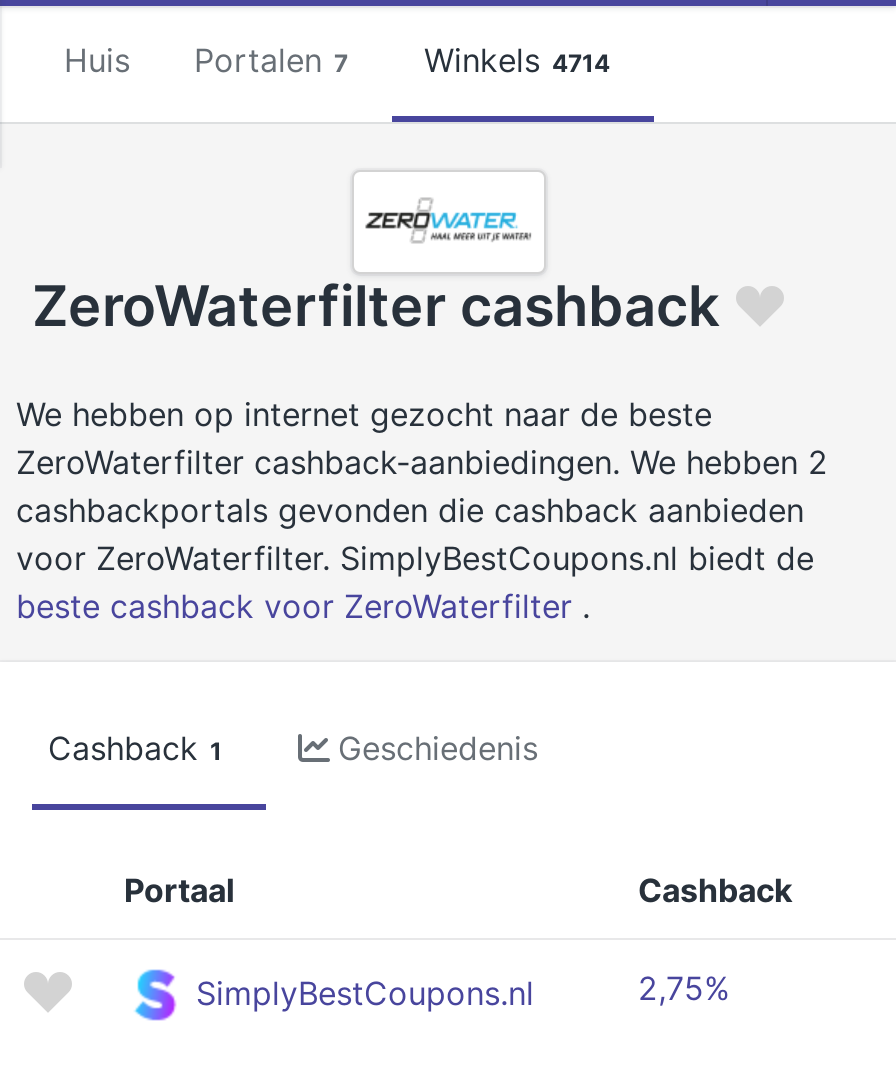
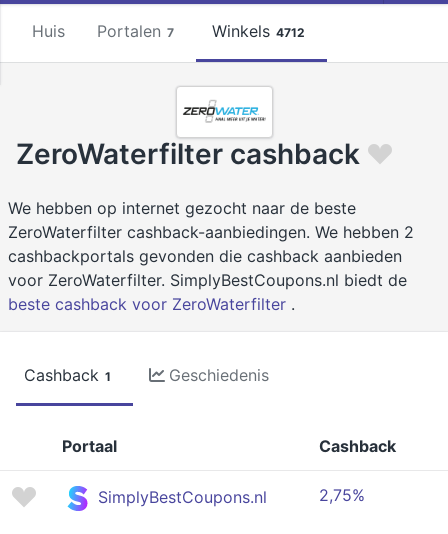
- Huis Portalen 7 Winkels 4714
+ Huis Portalen 7 Winkels 4712
